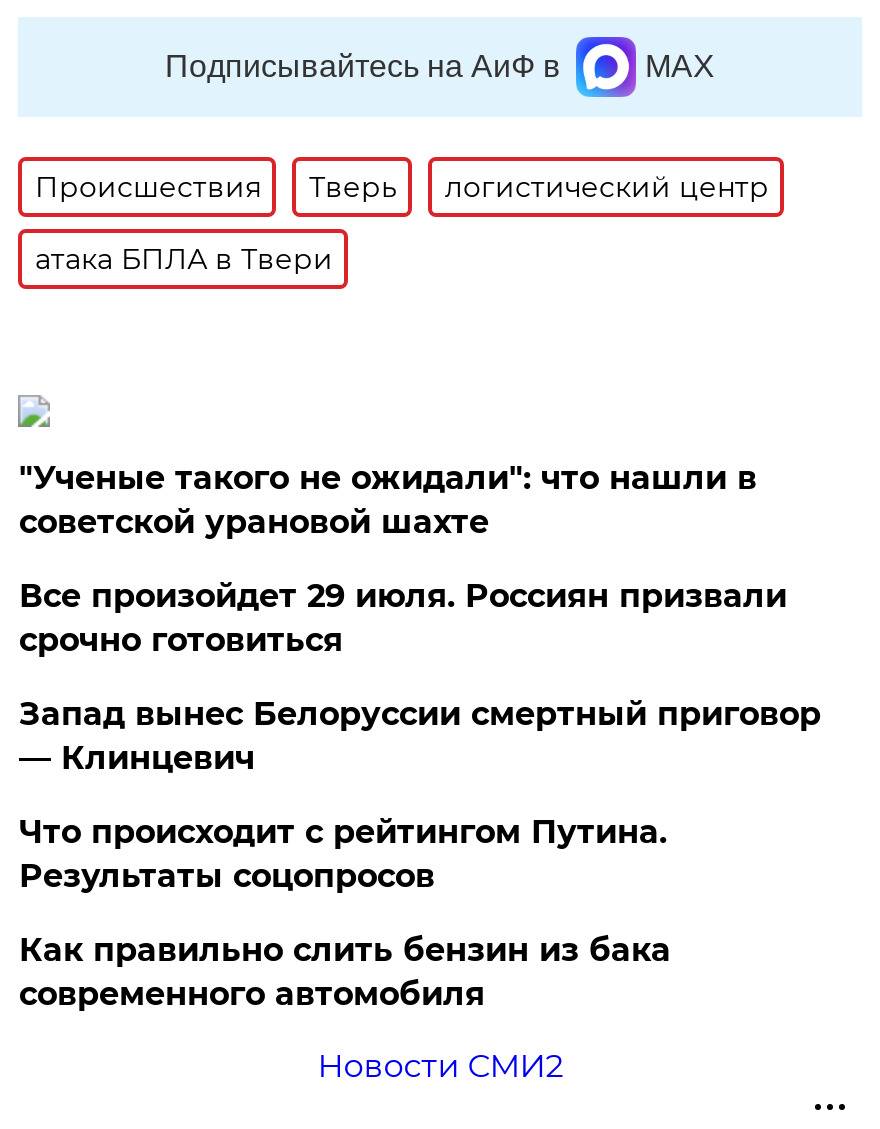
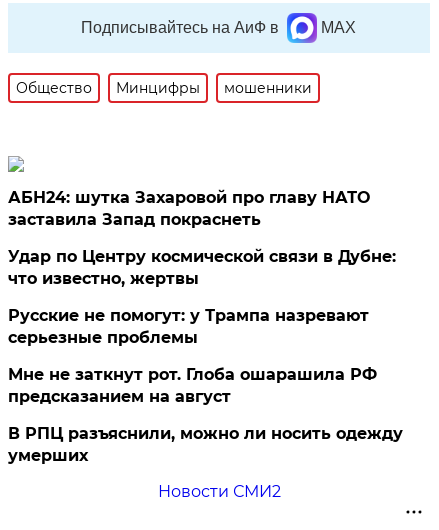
- Происшествия
- Тверь
- логистический центр
- атака БПЛА в Твери
+ Общество
+ Минцифры
+ мошенники

- "Ученые такого не ожидали": что нашли в
- советской урановой шахте
- Все произойдет 29 июля. Россиян призвали
- срочно готовиться
- Запад вынес Белоруссии смертный приговор
- — Клинцевич
- Что происходит с рейтингом Путина.
- Результаты соцопросов
- Как правильно слить бензин из бака
- современного автомобиля
+ АБН24: шутка Захаровой про главу НАТО
+ заставила Запад покраснеть
+ Удар по Центру космической связи в Дубне:
+ что известно, жертвы
+ Русские не помогут: у Трампа назревают
+ серьезные проблемы
+ Мне не заткнут рот. Глоба ошарашила РФ
+ предсказанием на август
+ В РПЦ разъяснили, можно ли носить одежду
+ умерших
